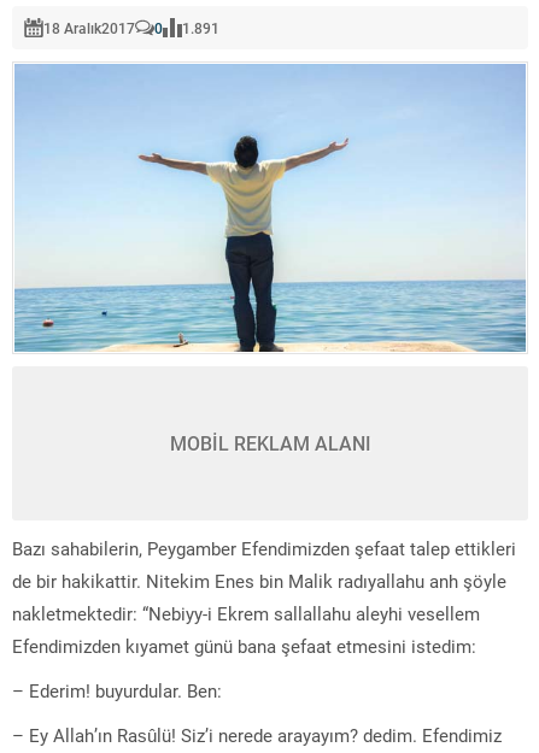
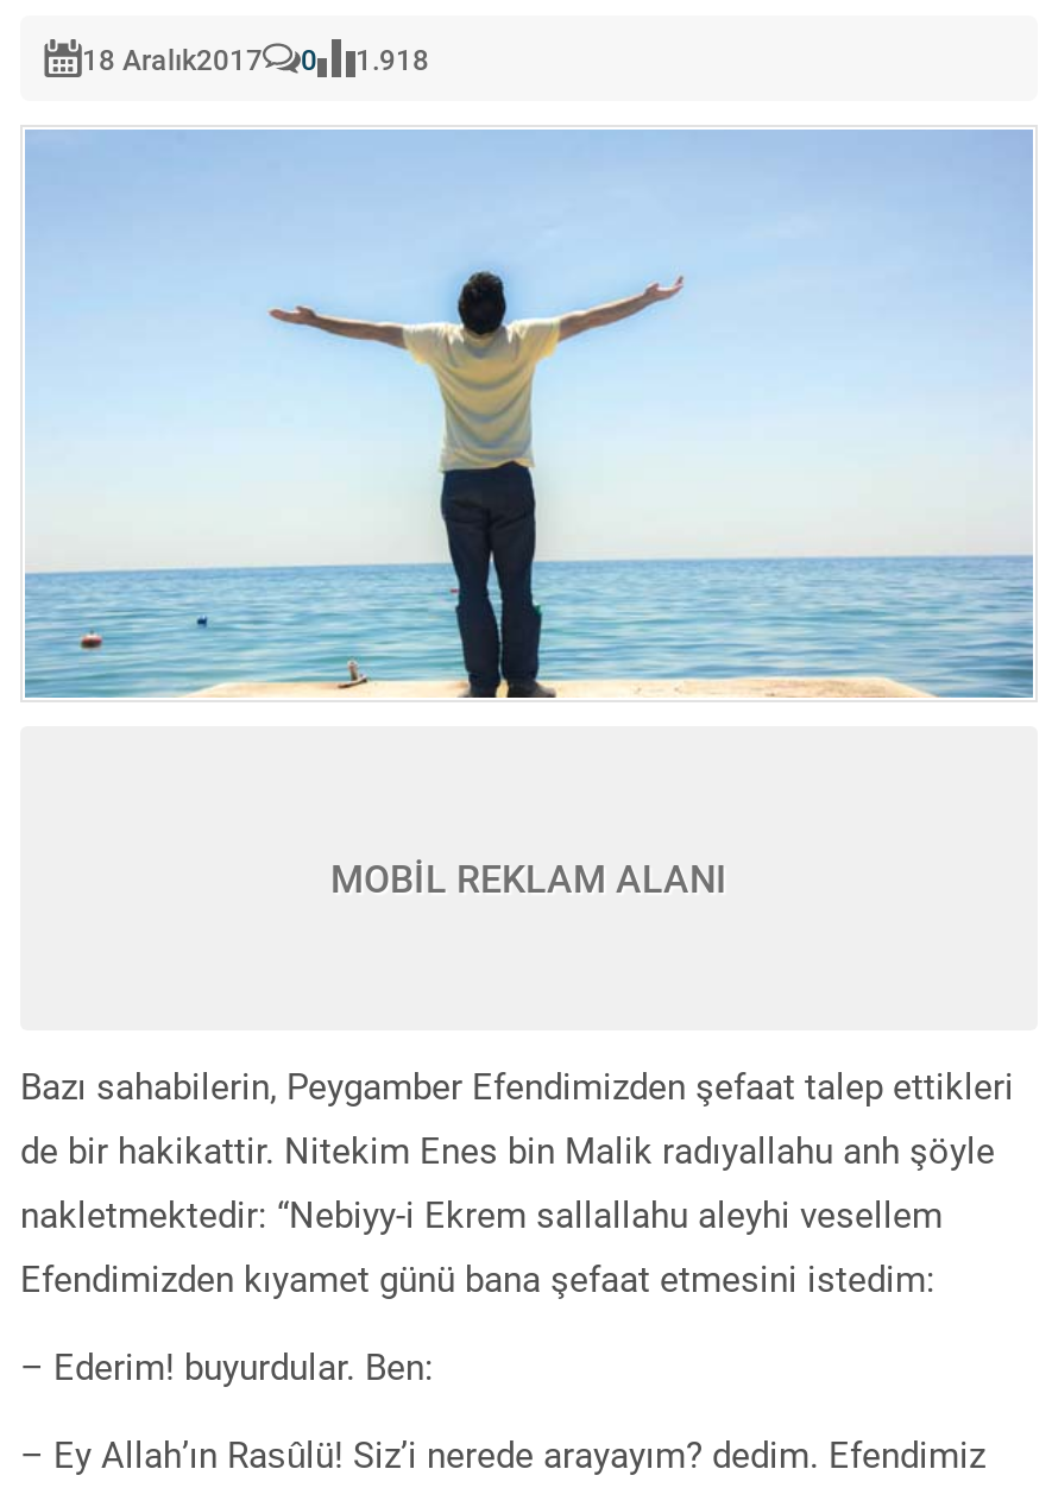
- 18 Aralık2017 0 1.891
+ 18 Aralık2017 0 1.918
